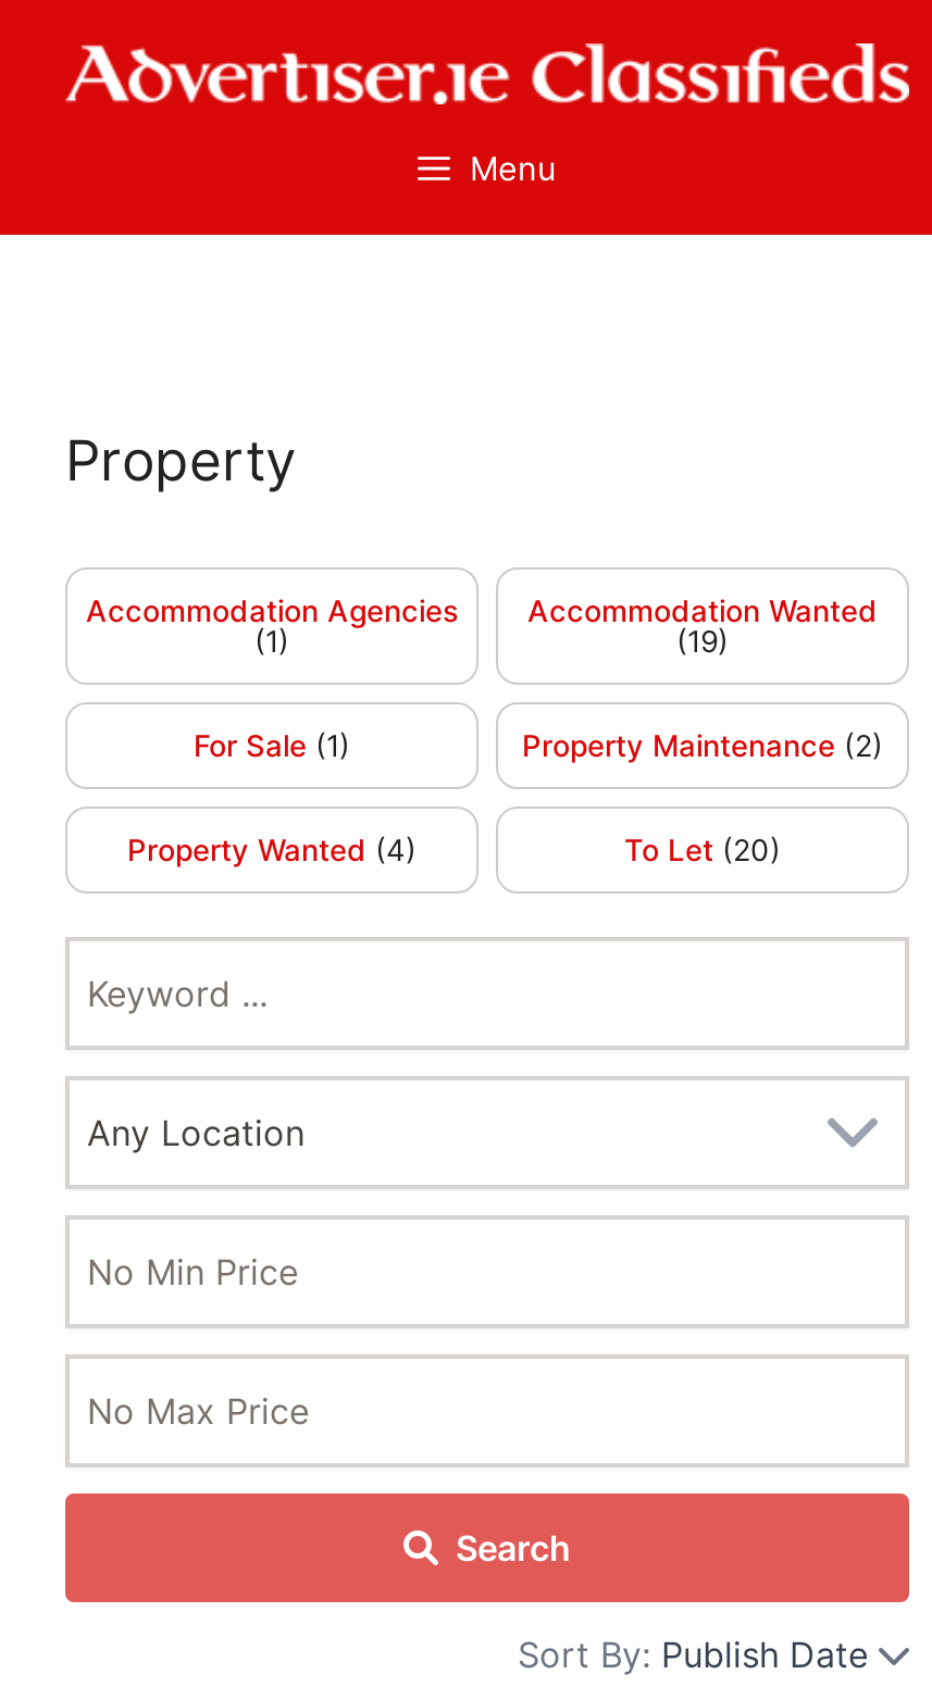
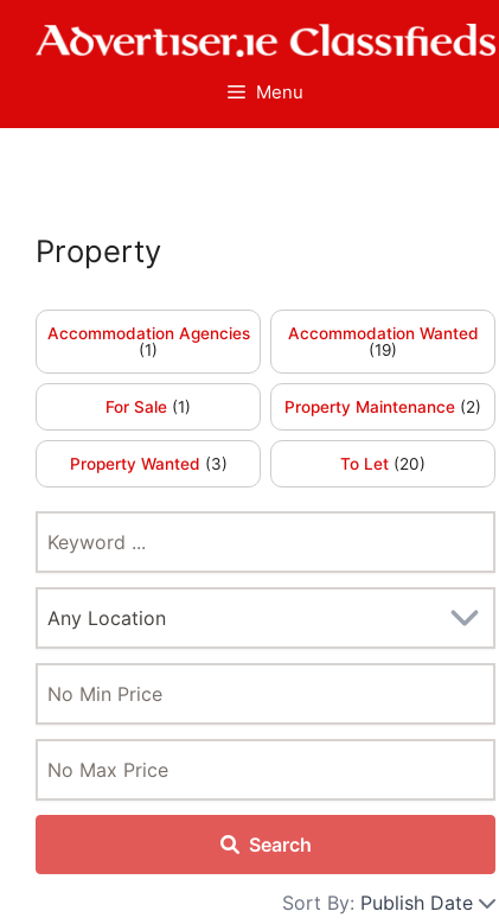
- Property Wanted (4)
+ Property Wanted (3)
